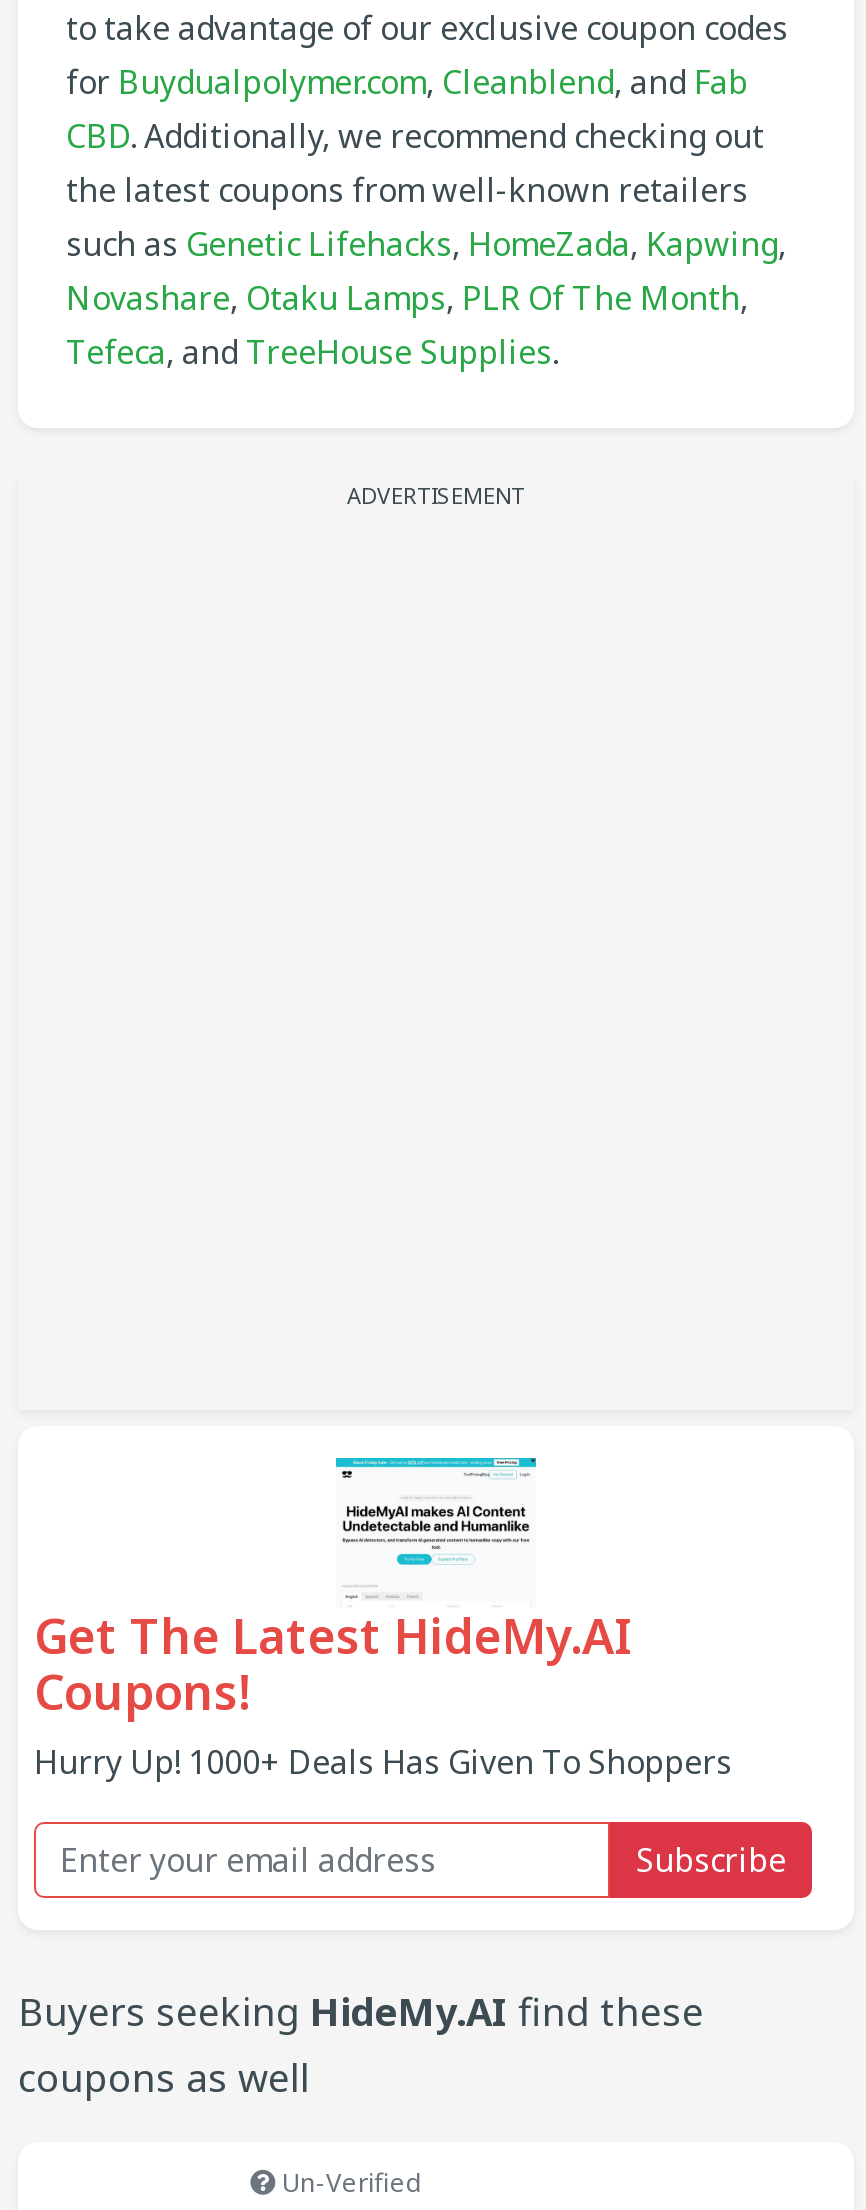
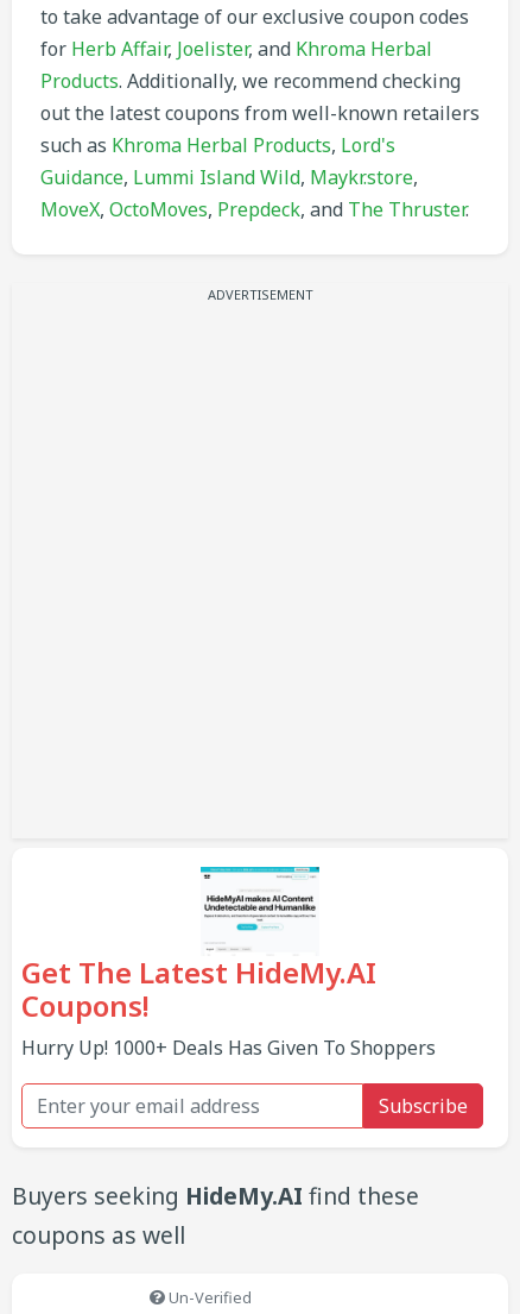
- for Buydualpolymer.com, Cleanblend, and Fab
- CBD. Additionally, we recommend checking out
- the latest coupons from well-known retailers
- such as Genetic Lifehacks, HomeZada, Kapwing,
- Novashare, Otaku Lamps, PLR Of The Month,
- Tefeca, and TreeHouse Supplies.
+ for Herb Affair, Joelister, and Khroma Herbal
+ Products. Additionally, we recommend checking
+ out the latest coupons from well-known retailers
+ such as Khroma Herbal Products, Lord's
+ Guidance, Lummi Island Wild, Maykr.store,
+ MoveX, OctoMoves, Prepdeck, and The Thruster.
